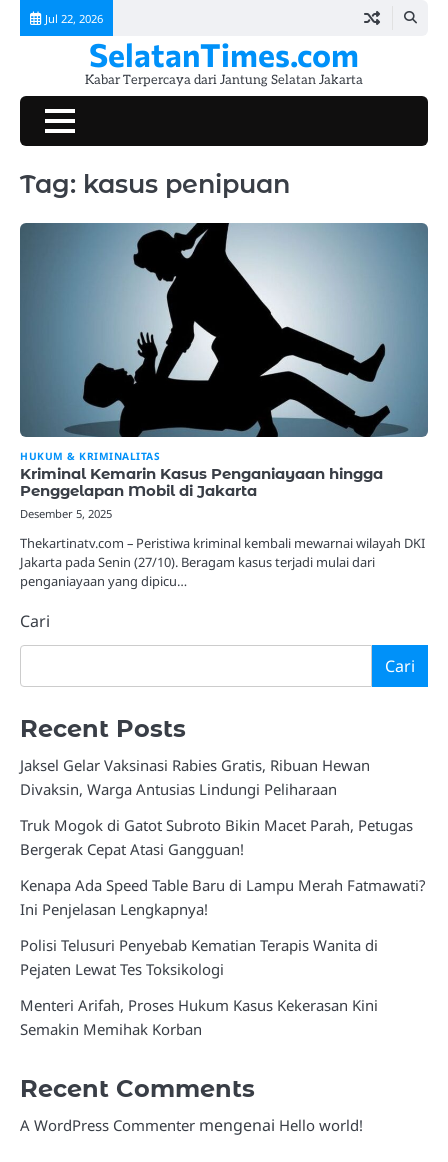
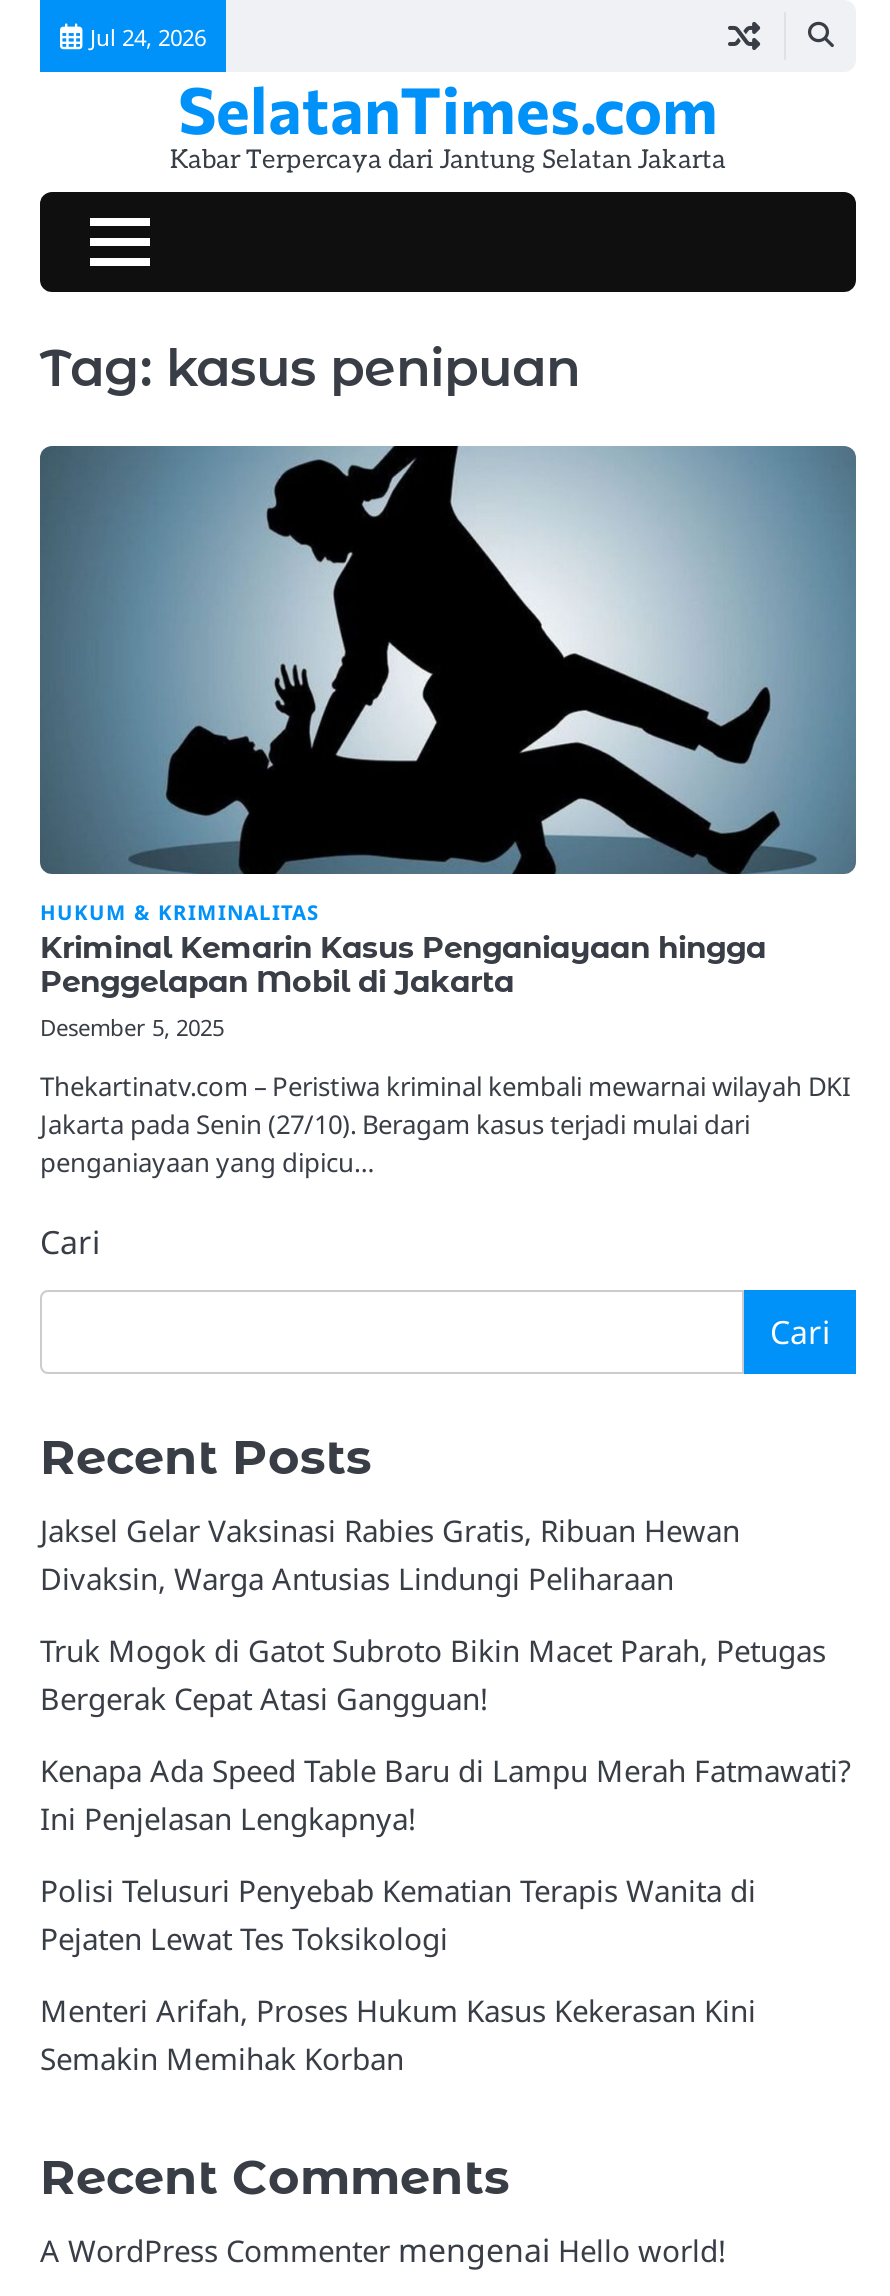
- Jul 22, 2026
+ Jul 24, 2026
